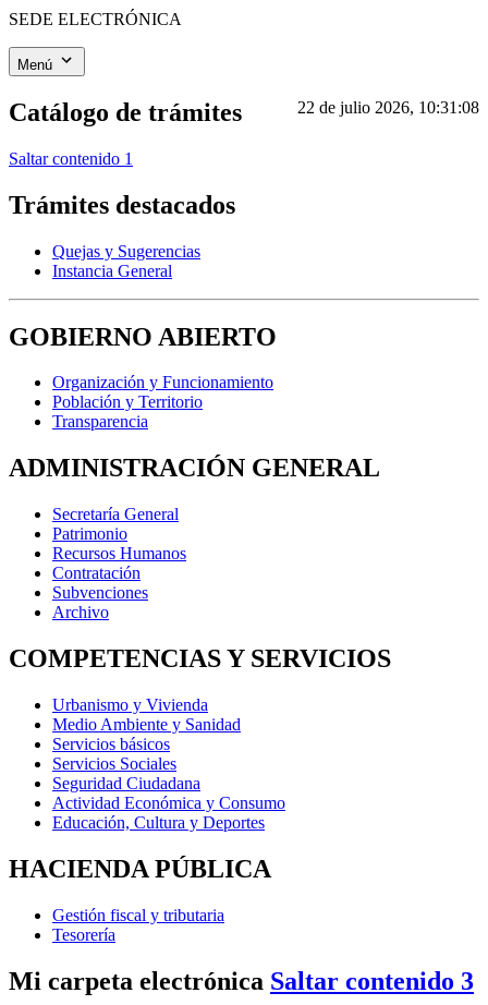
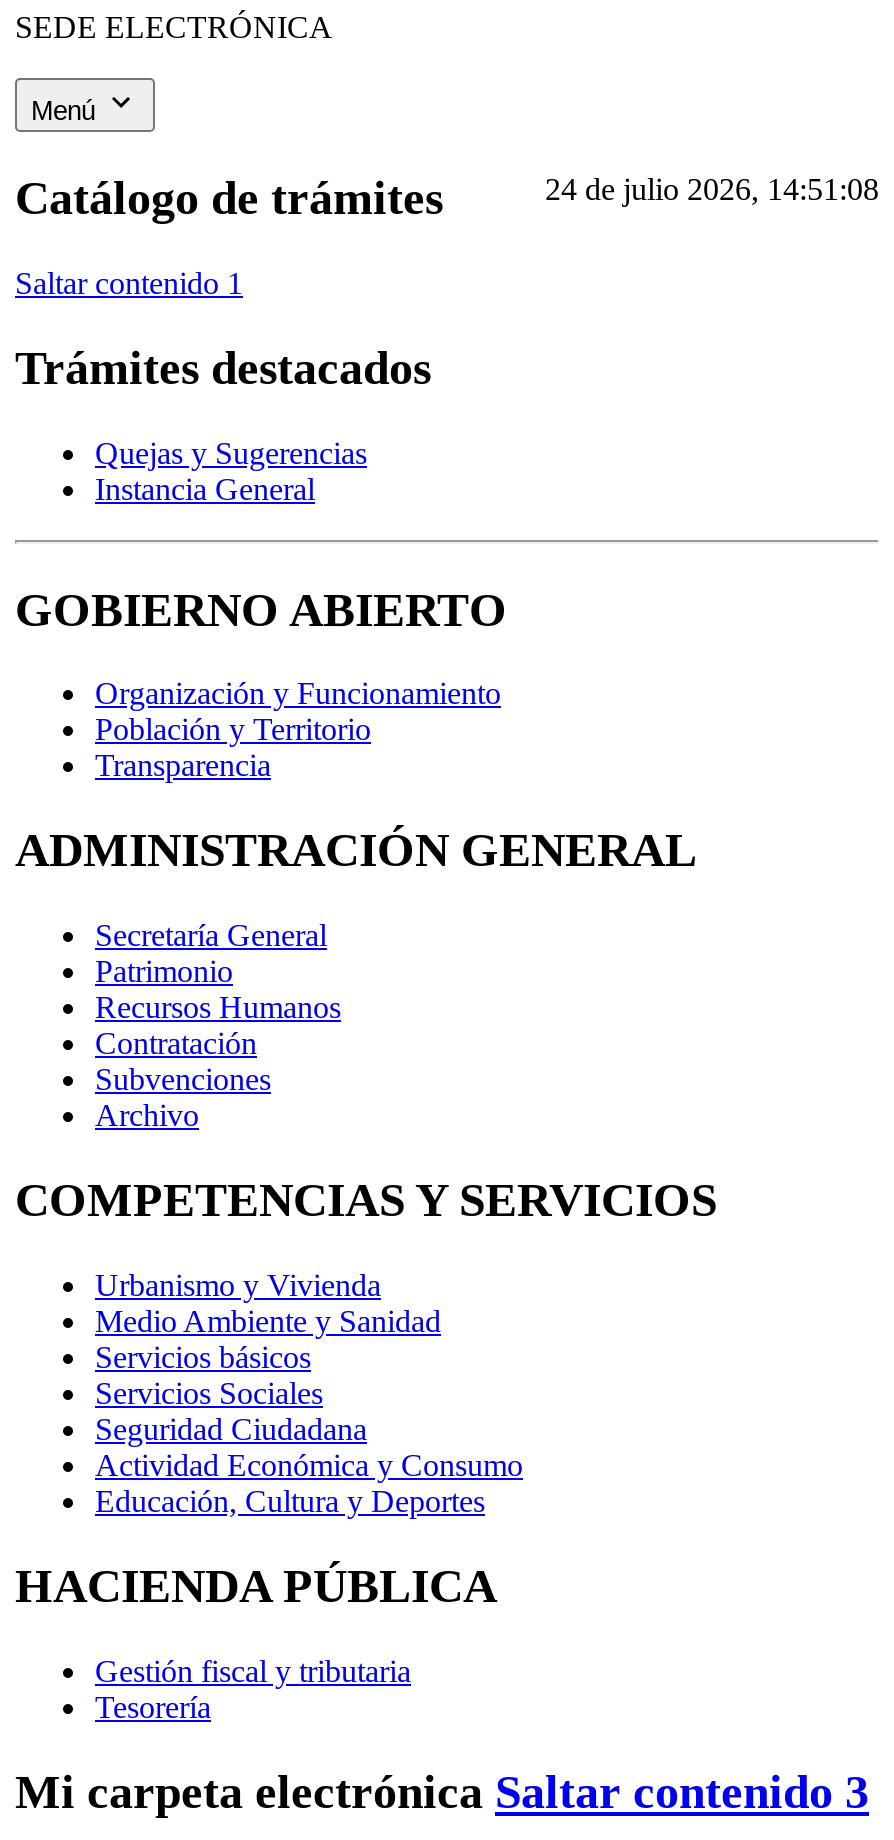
- 22 de julio 2026, 10:31:08
+ 24 de julio 2026, 14:51:08
